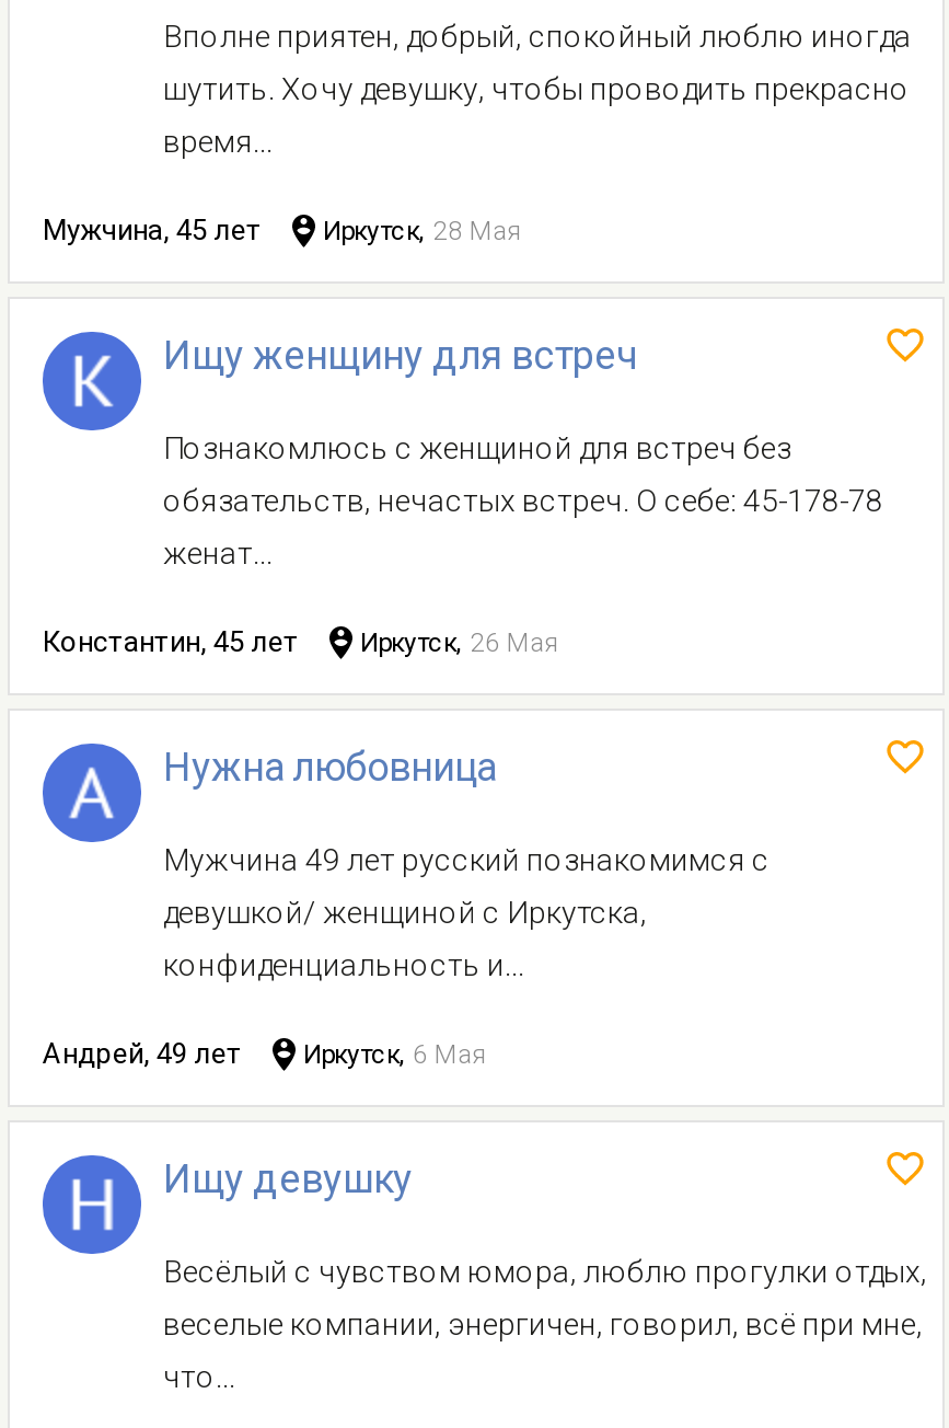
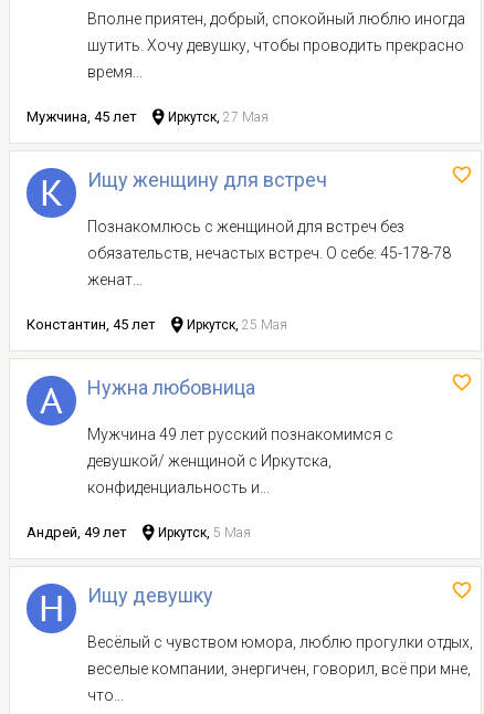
- Мужчина, 45 лет Иркутск, 28 Мая
+ Мужчина, 45 лет Иркутск, 27 Мая

- Константин, 45 лет Иркутск, 26 Мая
+ Константин, 45 лет Иркутск, 25 Мая

- Андрей, 49 лет Иркутск, 6 Мая
+ Андрей, 49 лет Иркутск, 5 Мая
